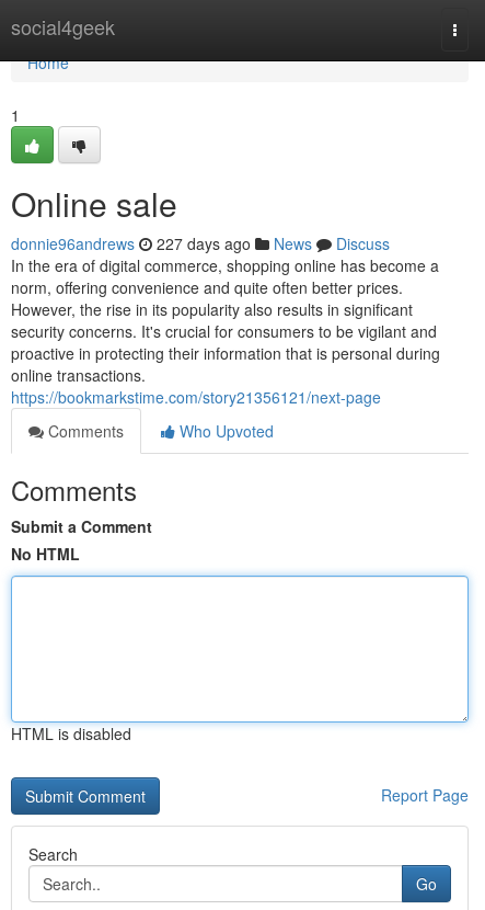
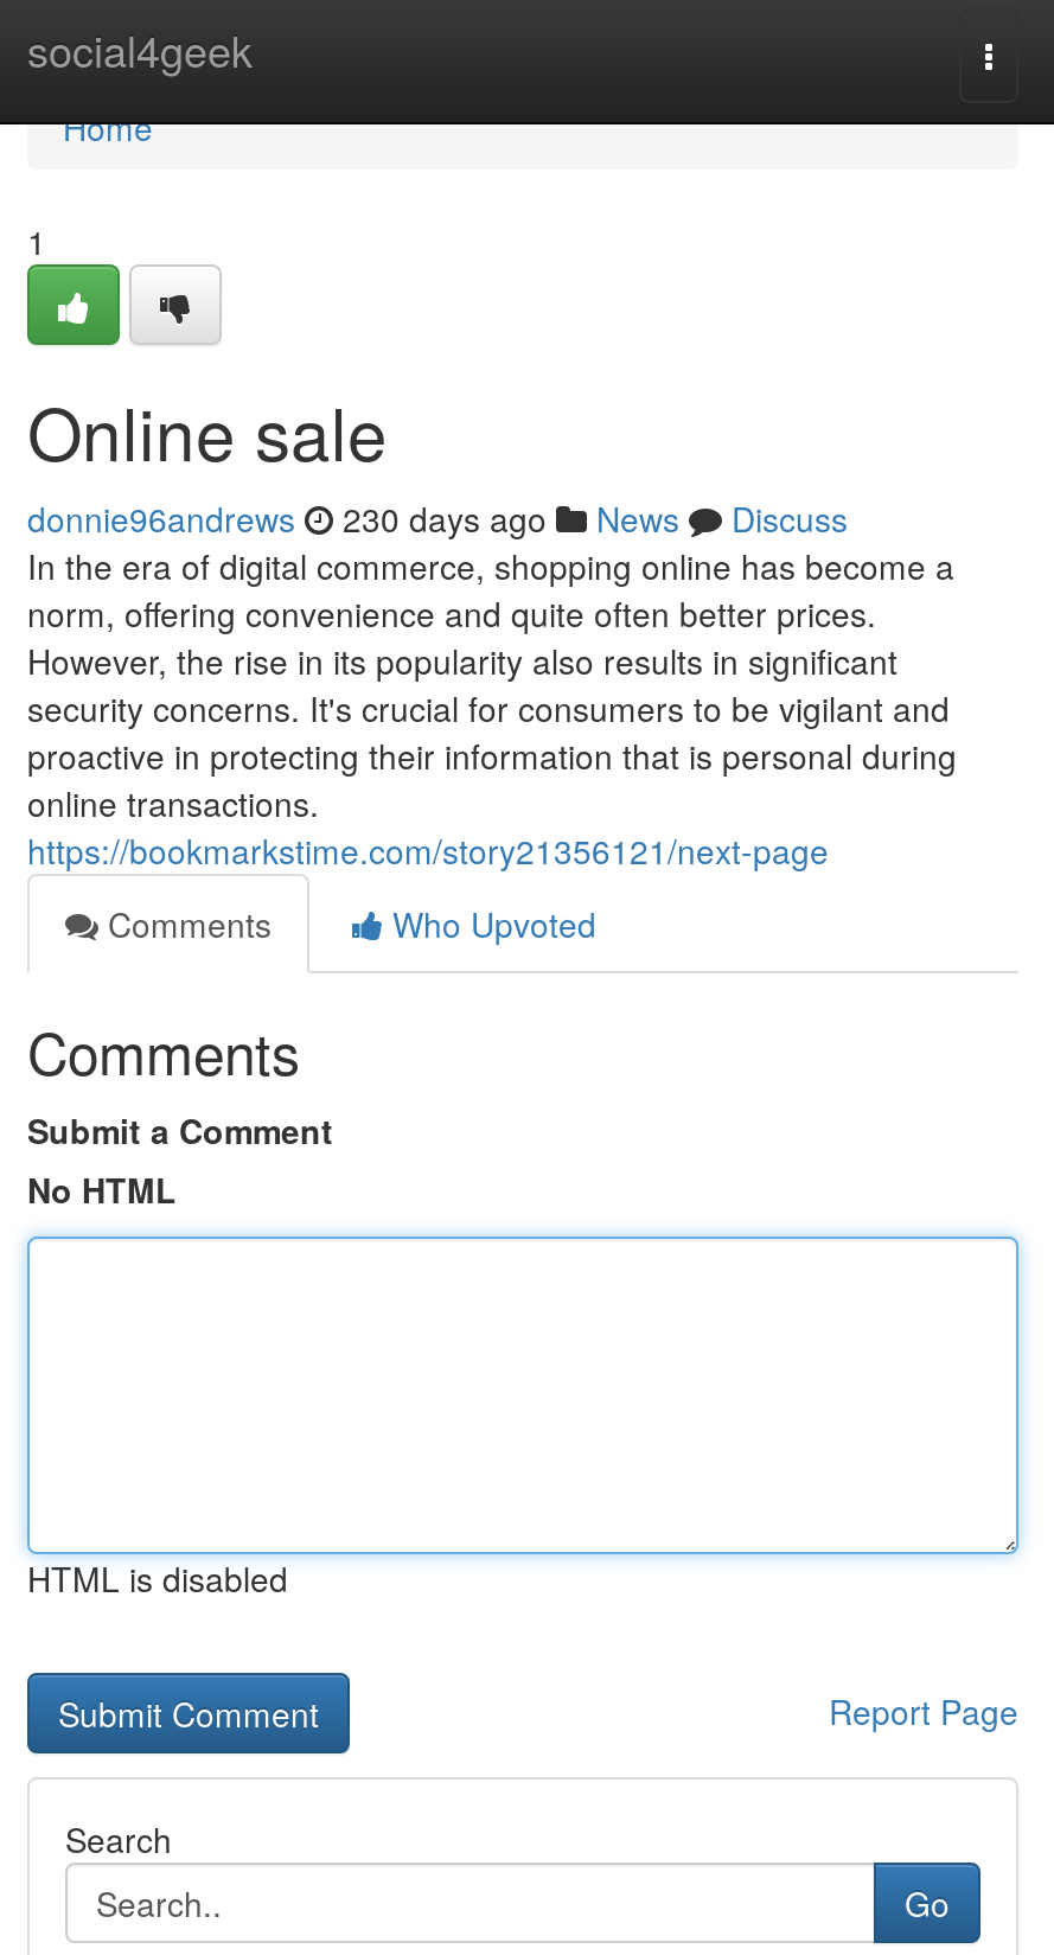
- donnie96andrews 227 days ago News Discuss
+ donnie96andrews 230 days ago News Discuss
